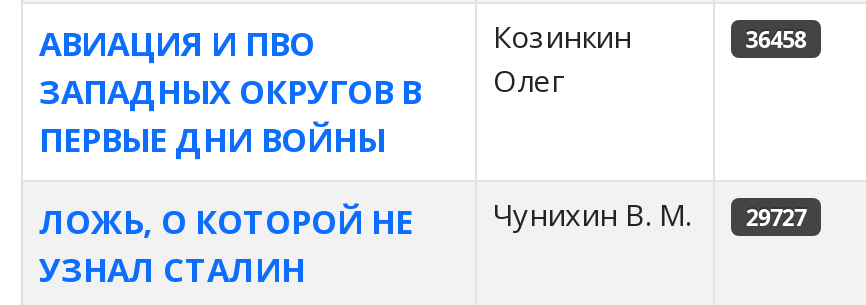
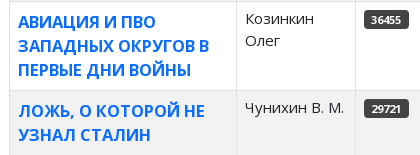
- 36458
+ 36455

- ЛОЖЬ, О КОТОРОЙ НЕ Чунихин В. М. 29727
+ ЛОЖЬ, О КОТОРОЙ НЕ Чунихин В. М. 29721
